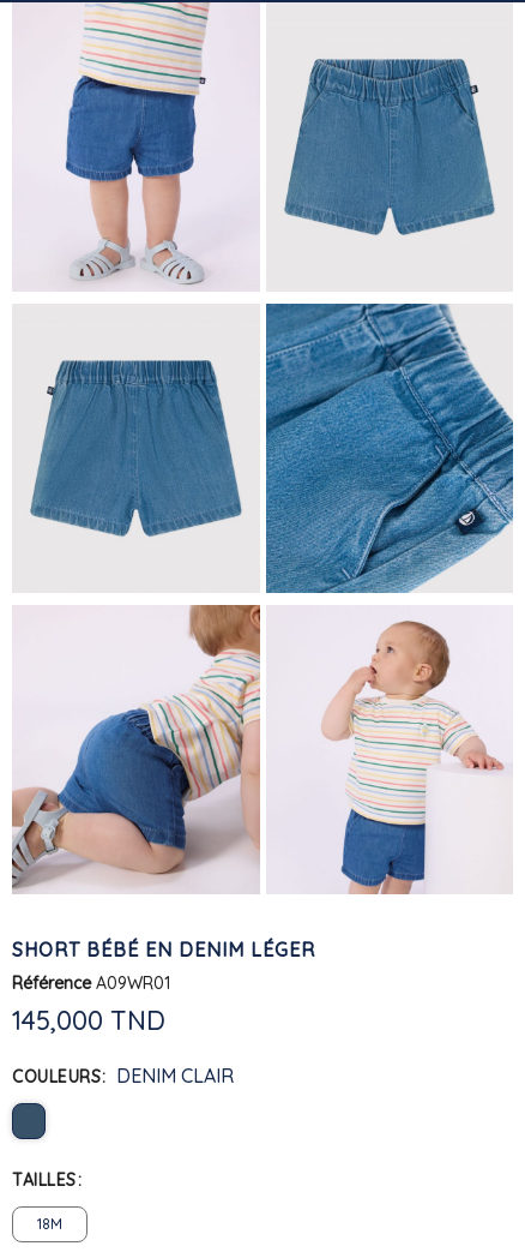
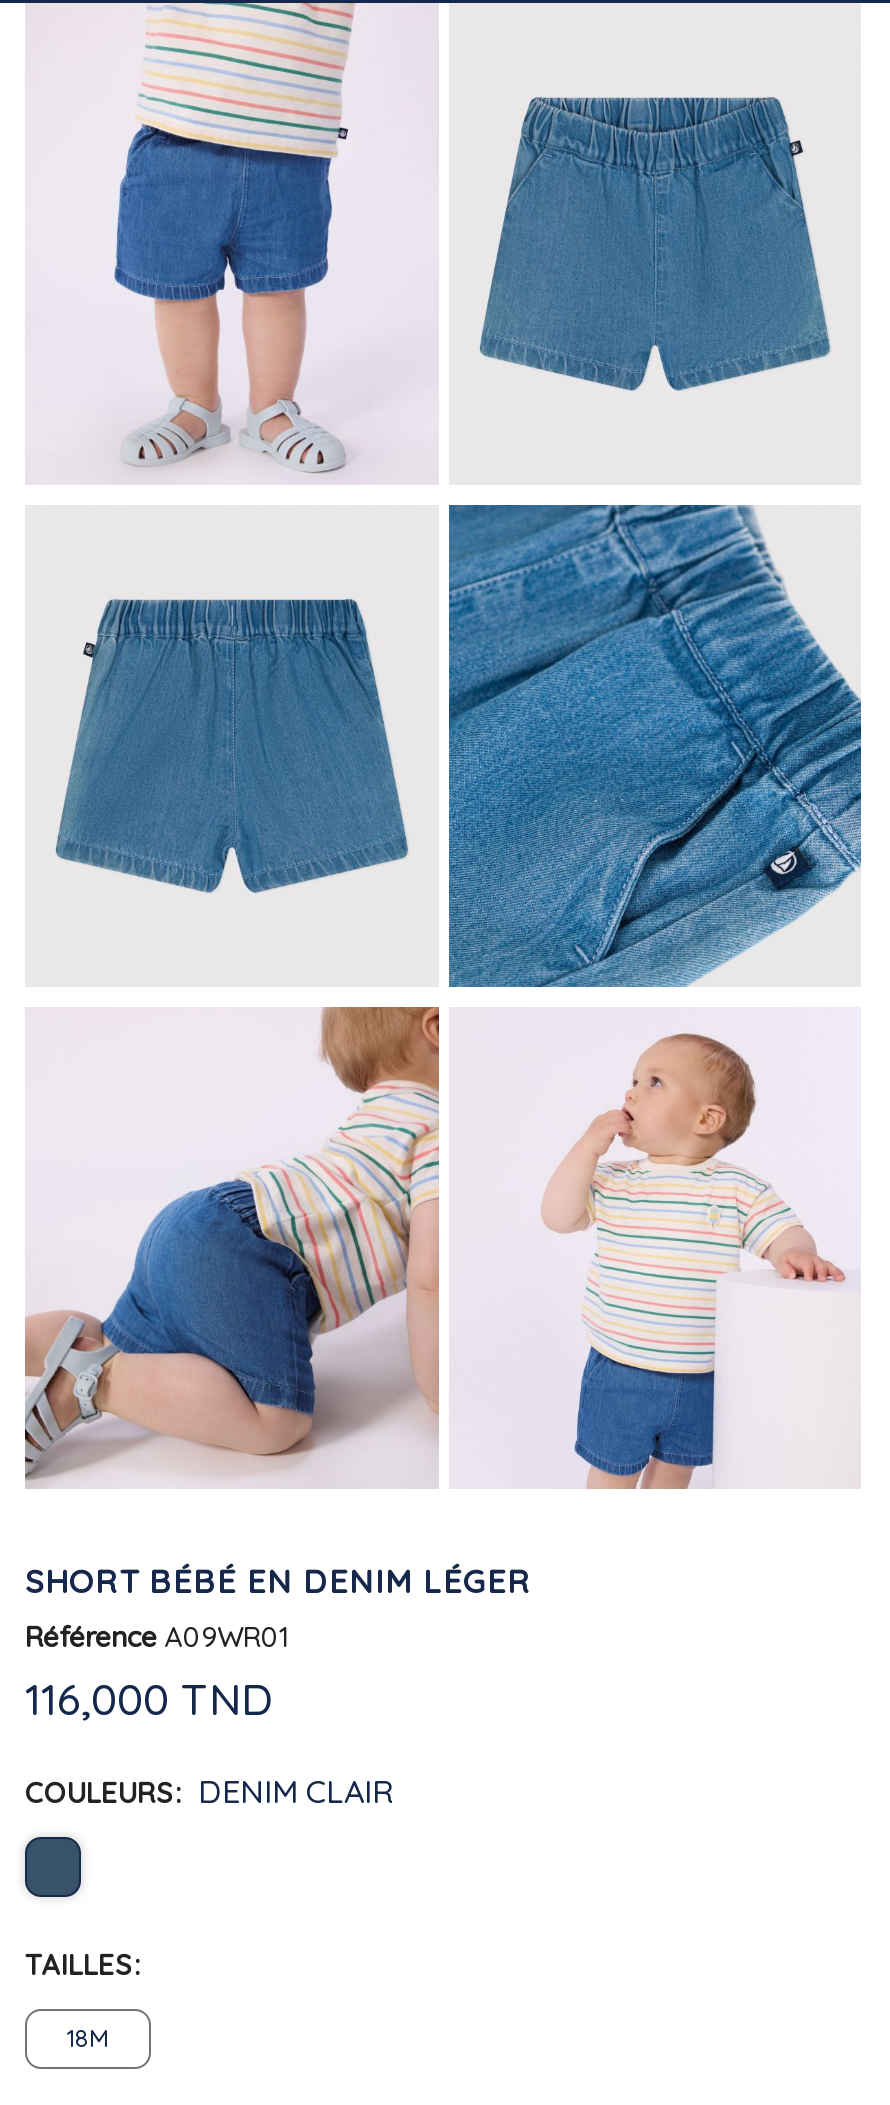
- 145,000 TND
+ 116,000 TND
